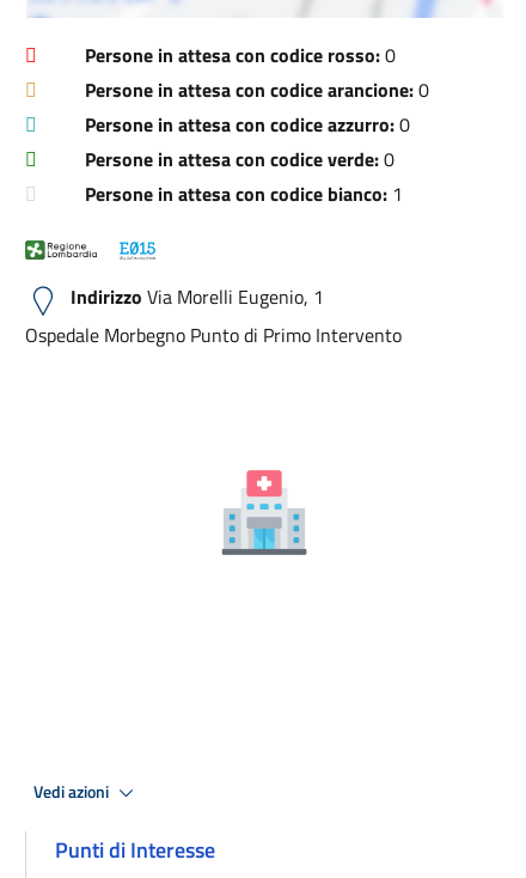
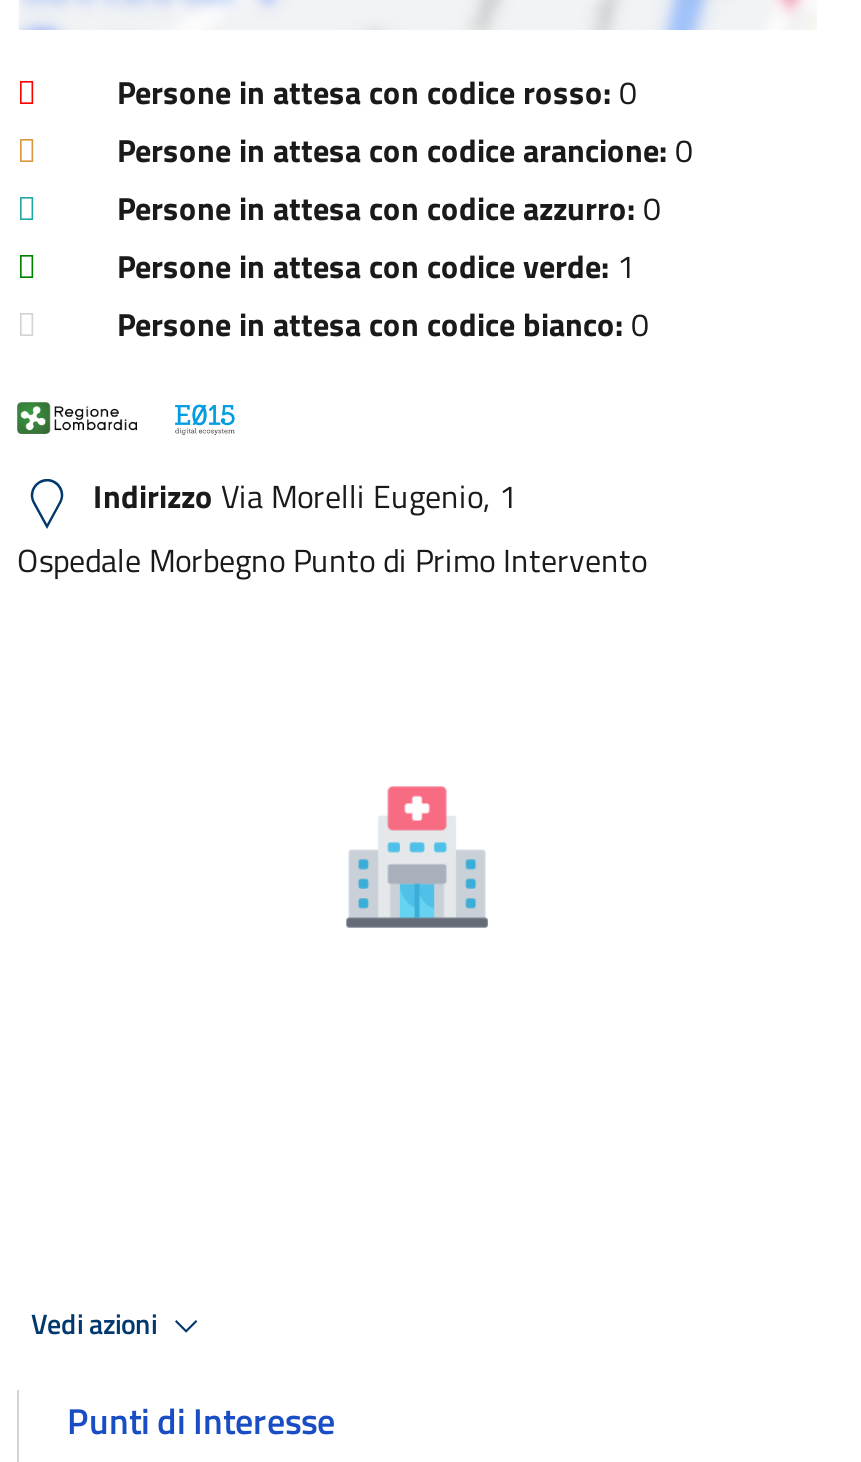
- Persone in attesa con codice verde: 0
+ Persone in attesa con codice verde: 1

- Persone in attesa con codice bianco: 1
+ Persone in attesa con codice bianco: 0
